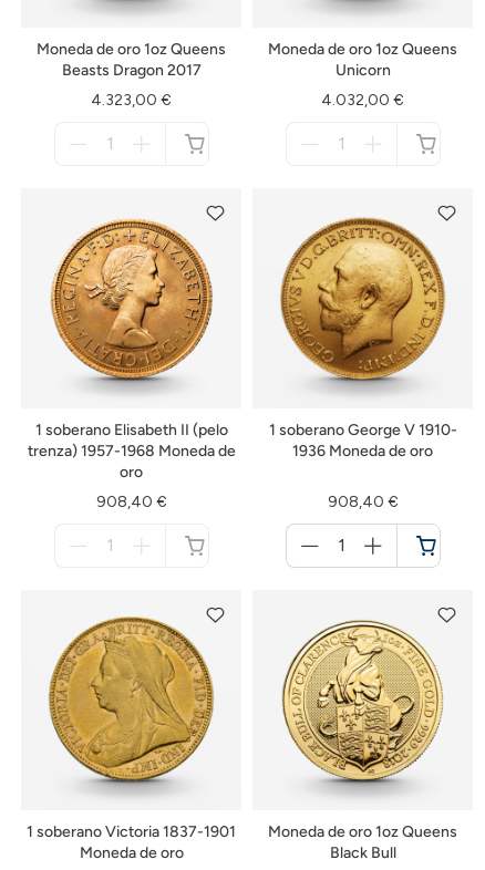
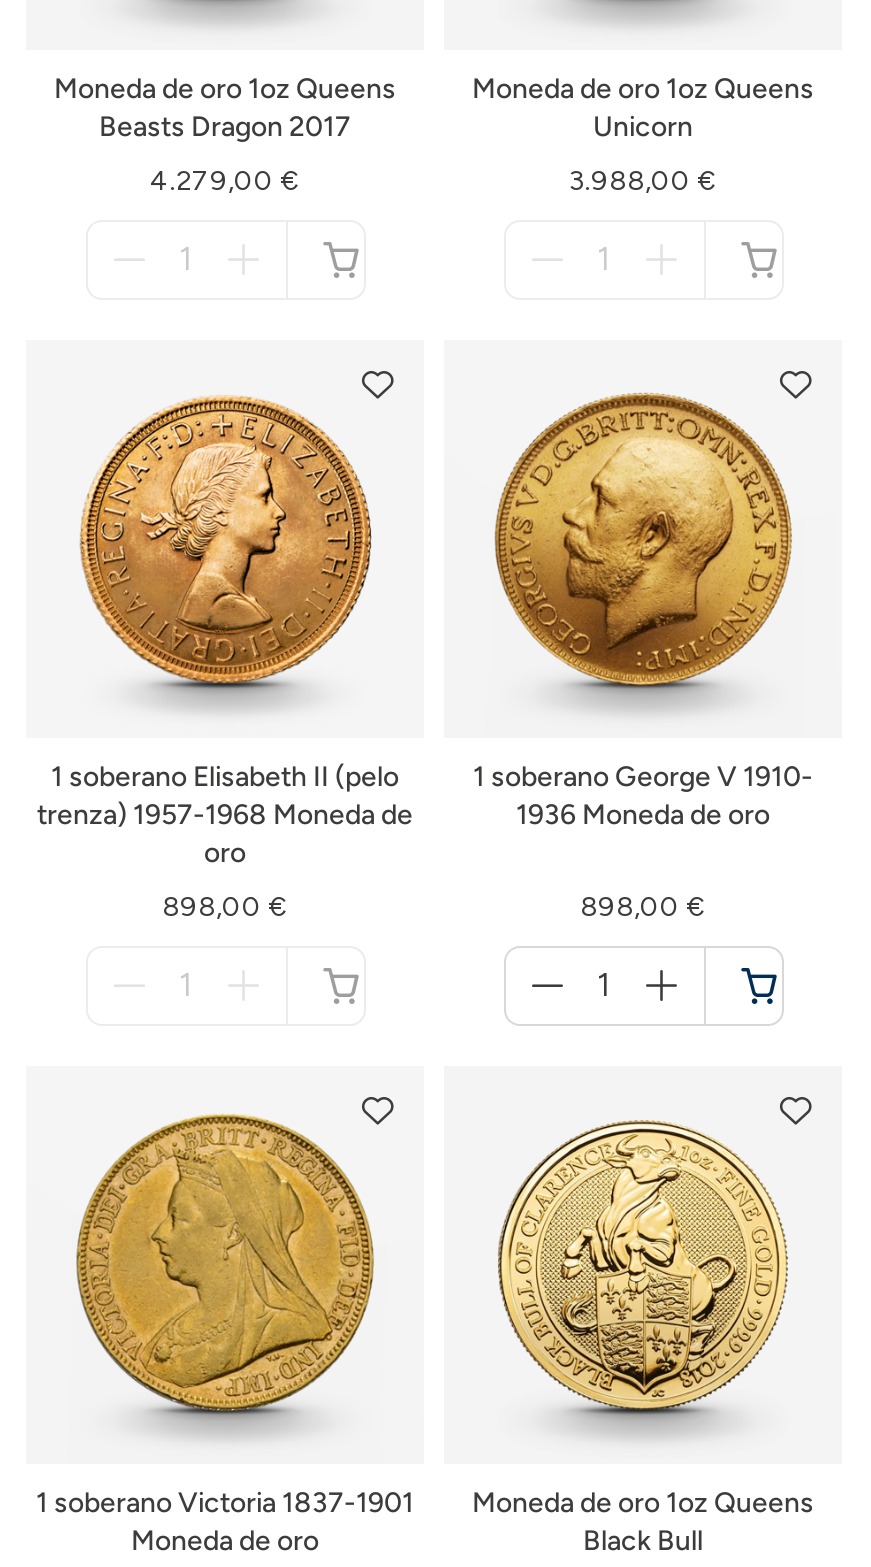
- 4.323,00 €
+ 4.279,00 €

- 4.032,00 €
+ 3.988,00 €

- 908,40 €
+ 898,00 €

- 908,40 €
+ 898,00 €
